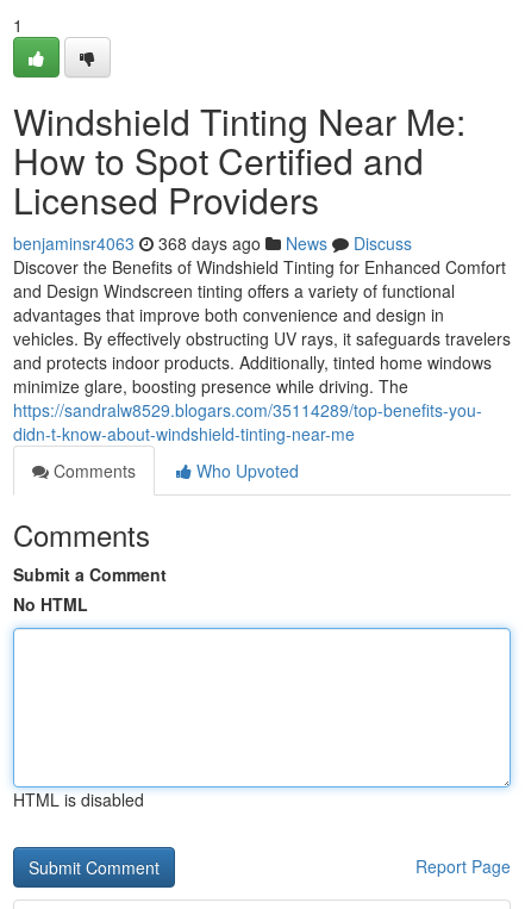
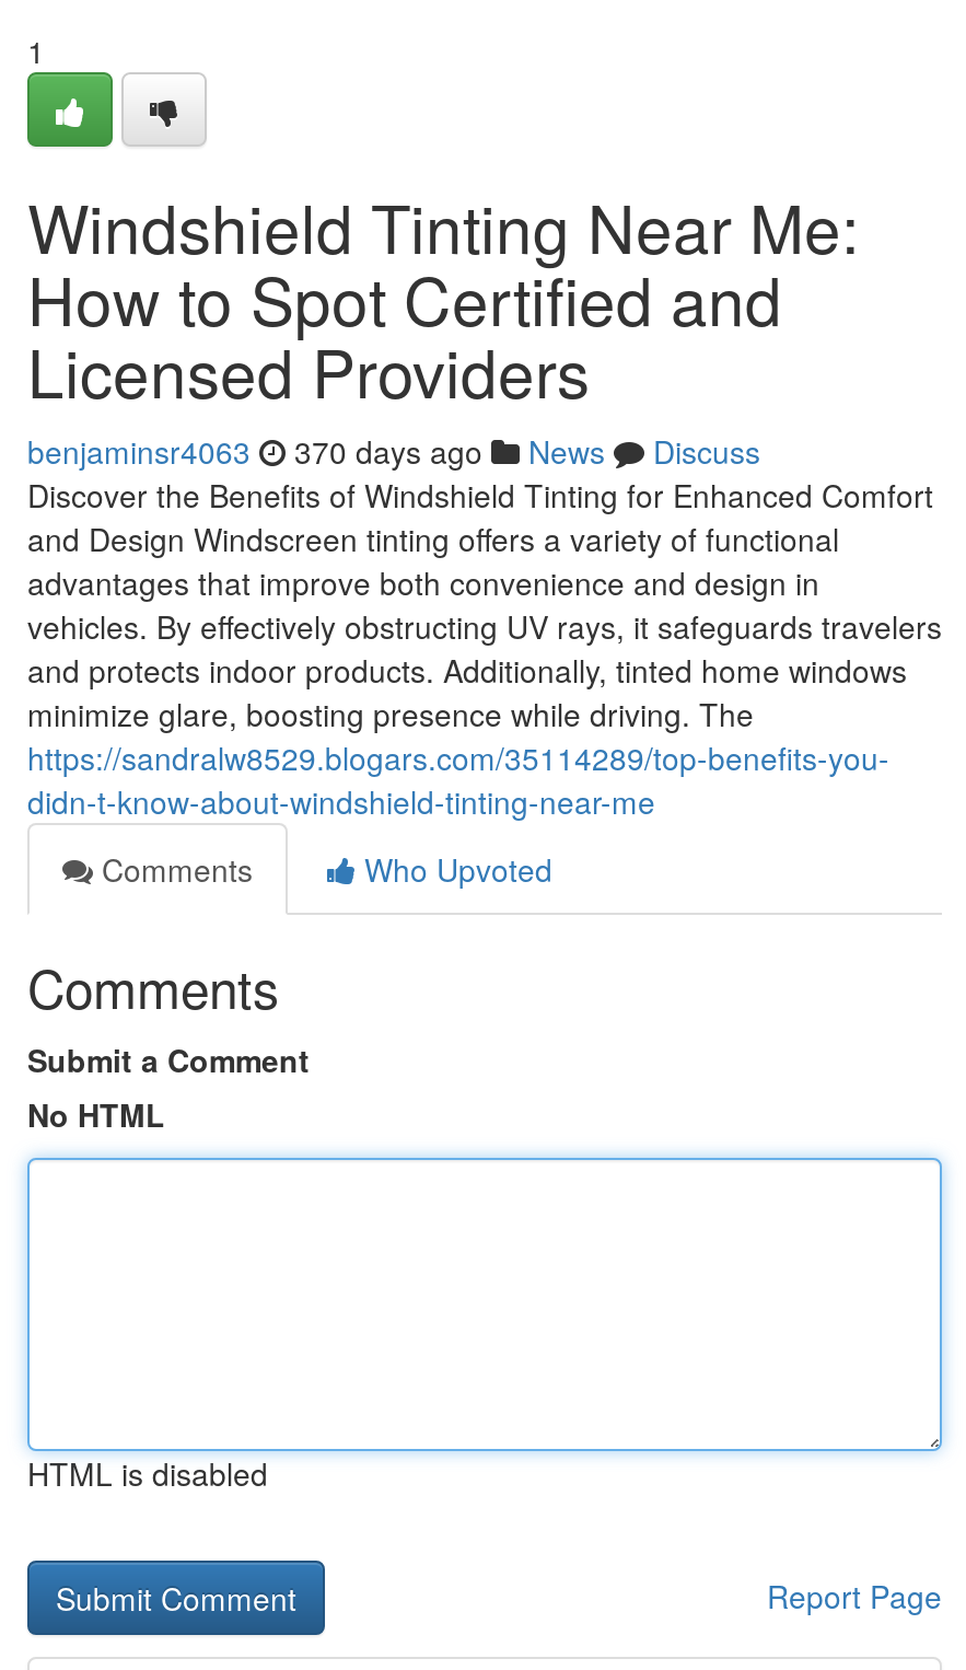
- benjaminsr4063 368 days ago News Discuss
+ benjaminsr4063 370 days ago News Discuss
